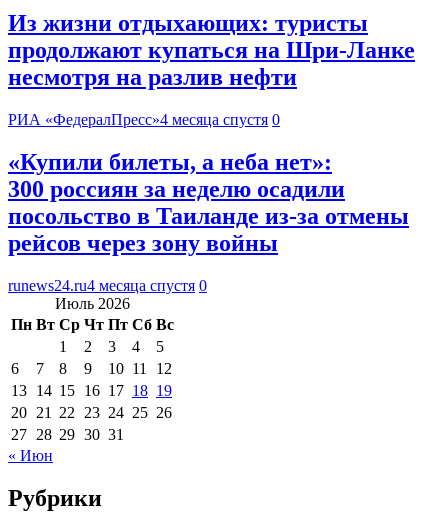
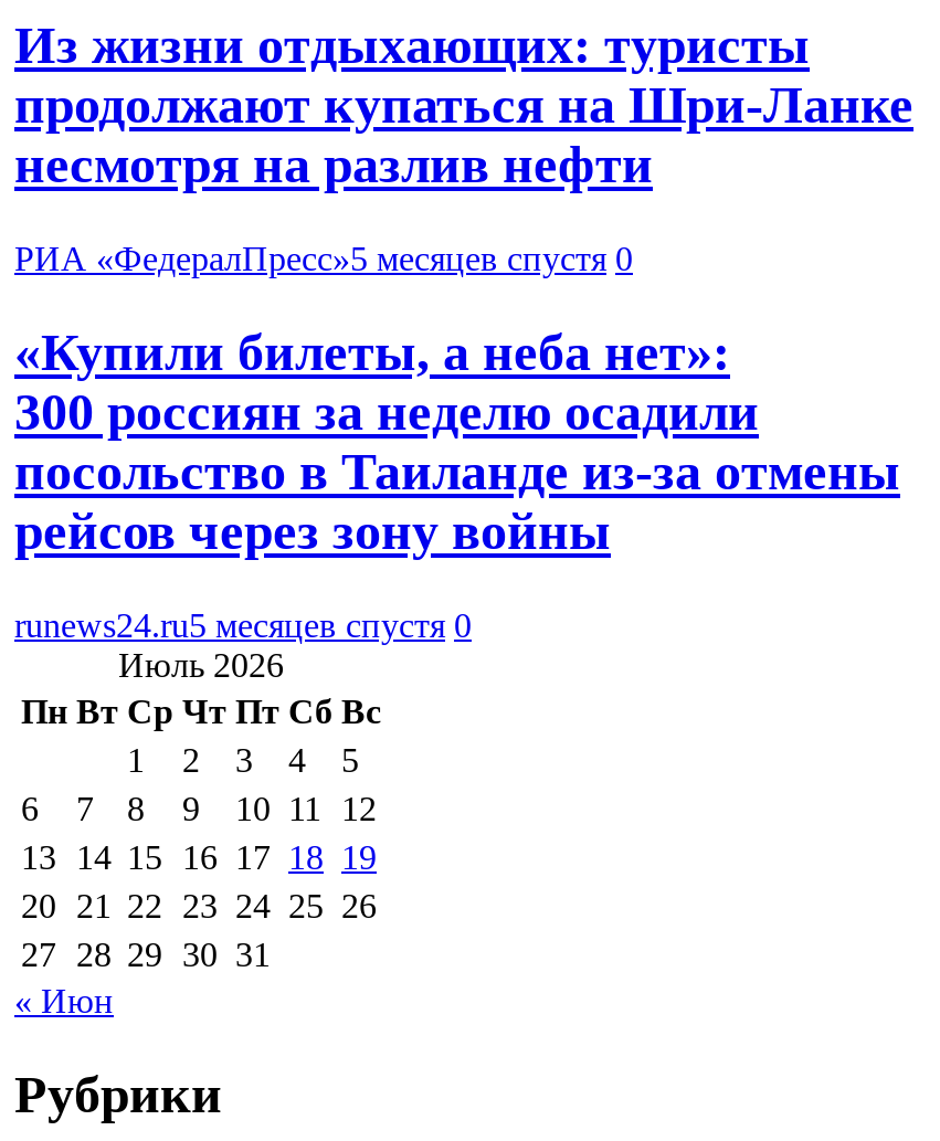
- РИА «ФедералПресс»4 месяца спустя 0
+ РИА «ФедералПресс»5 месяцев спустя 0

- runews24.ru4 месяца спустя 0
+ runews24.ru5 месяцев спустя 0
